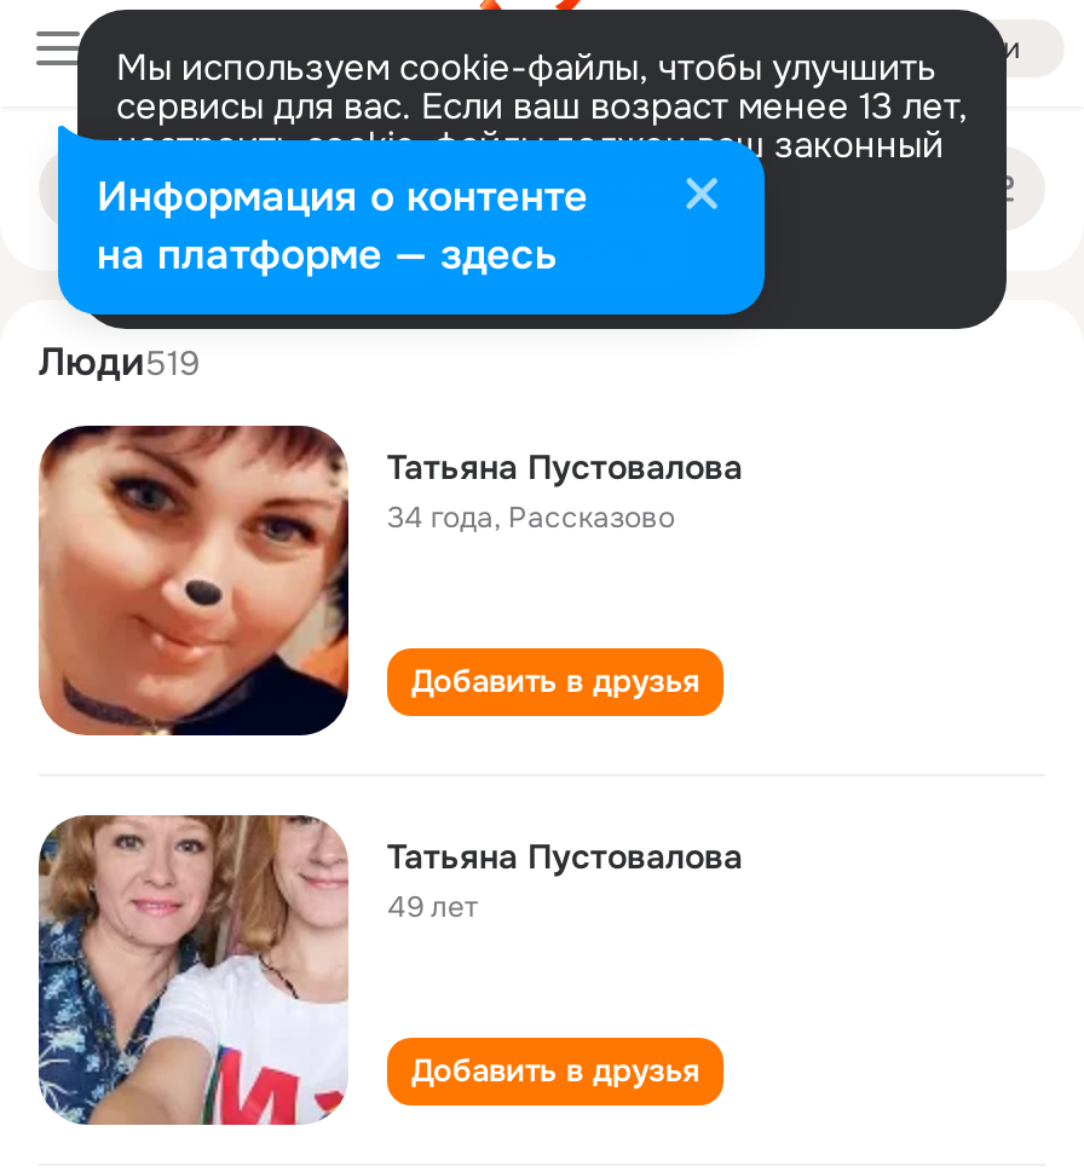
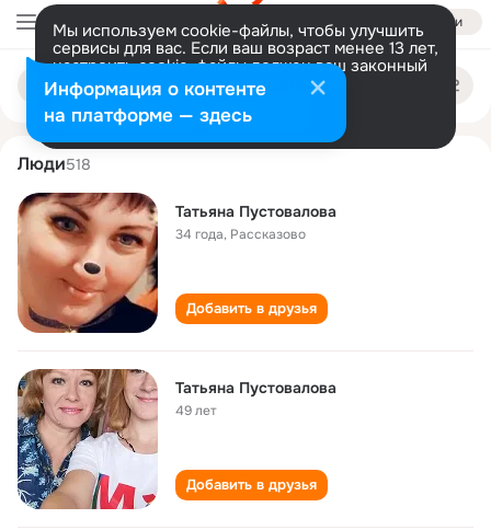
- Люди519
+ Люди518
